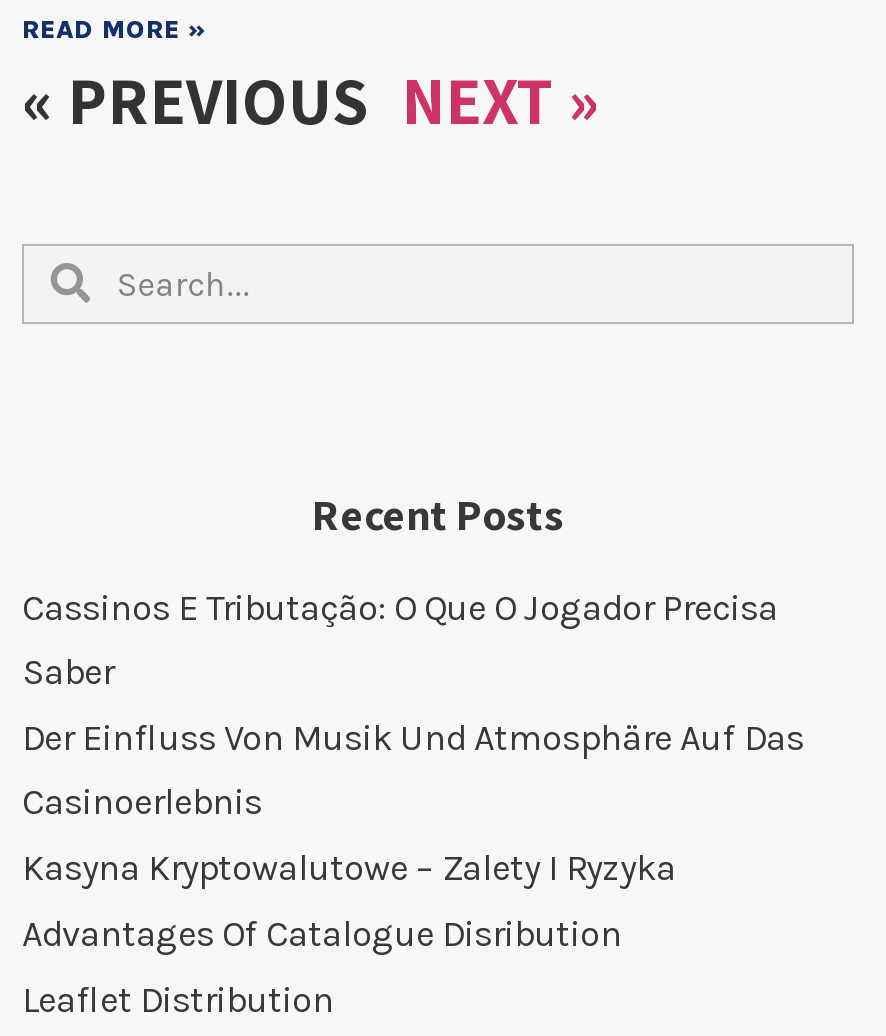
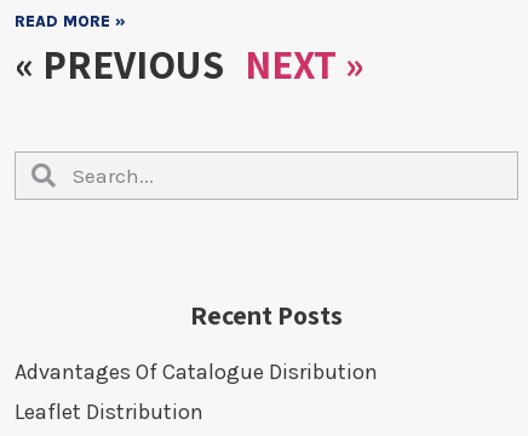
- Cassinos E Tributação: O Que O Jogador Precisa
- Saber
- Der Einfluss Von Musik Und Atmosphäre Auf Das
- Casinoerlebnis
- Kasyna Kryptowalutowe – Zalety I Ryzyka
